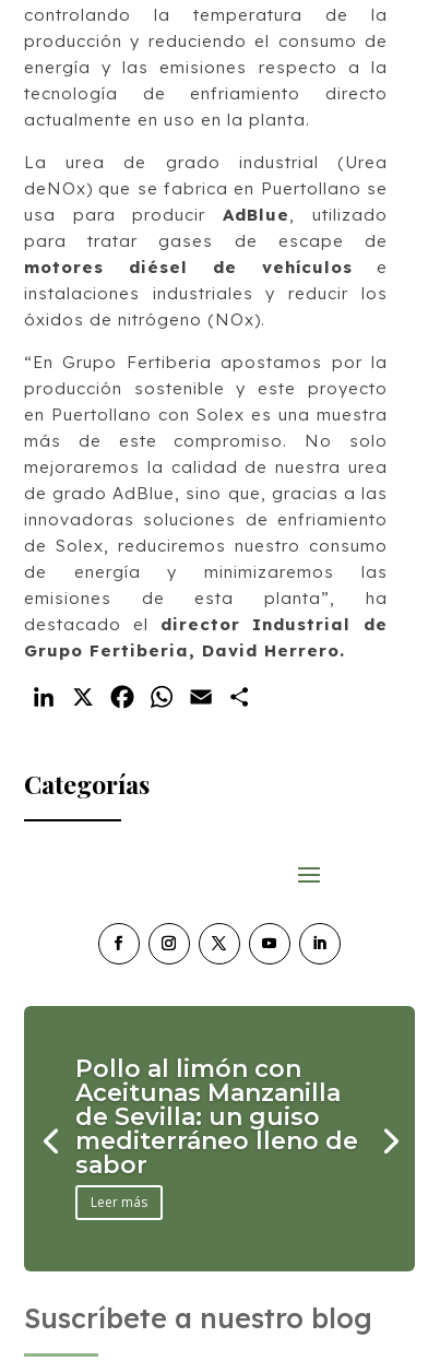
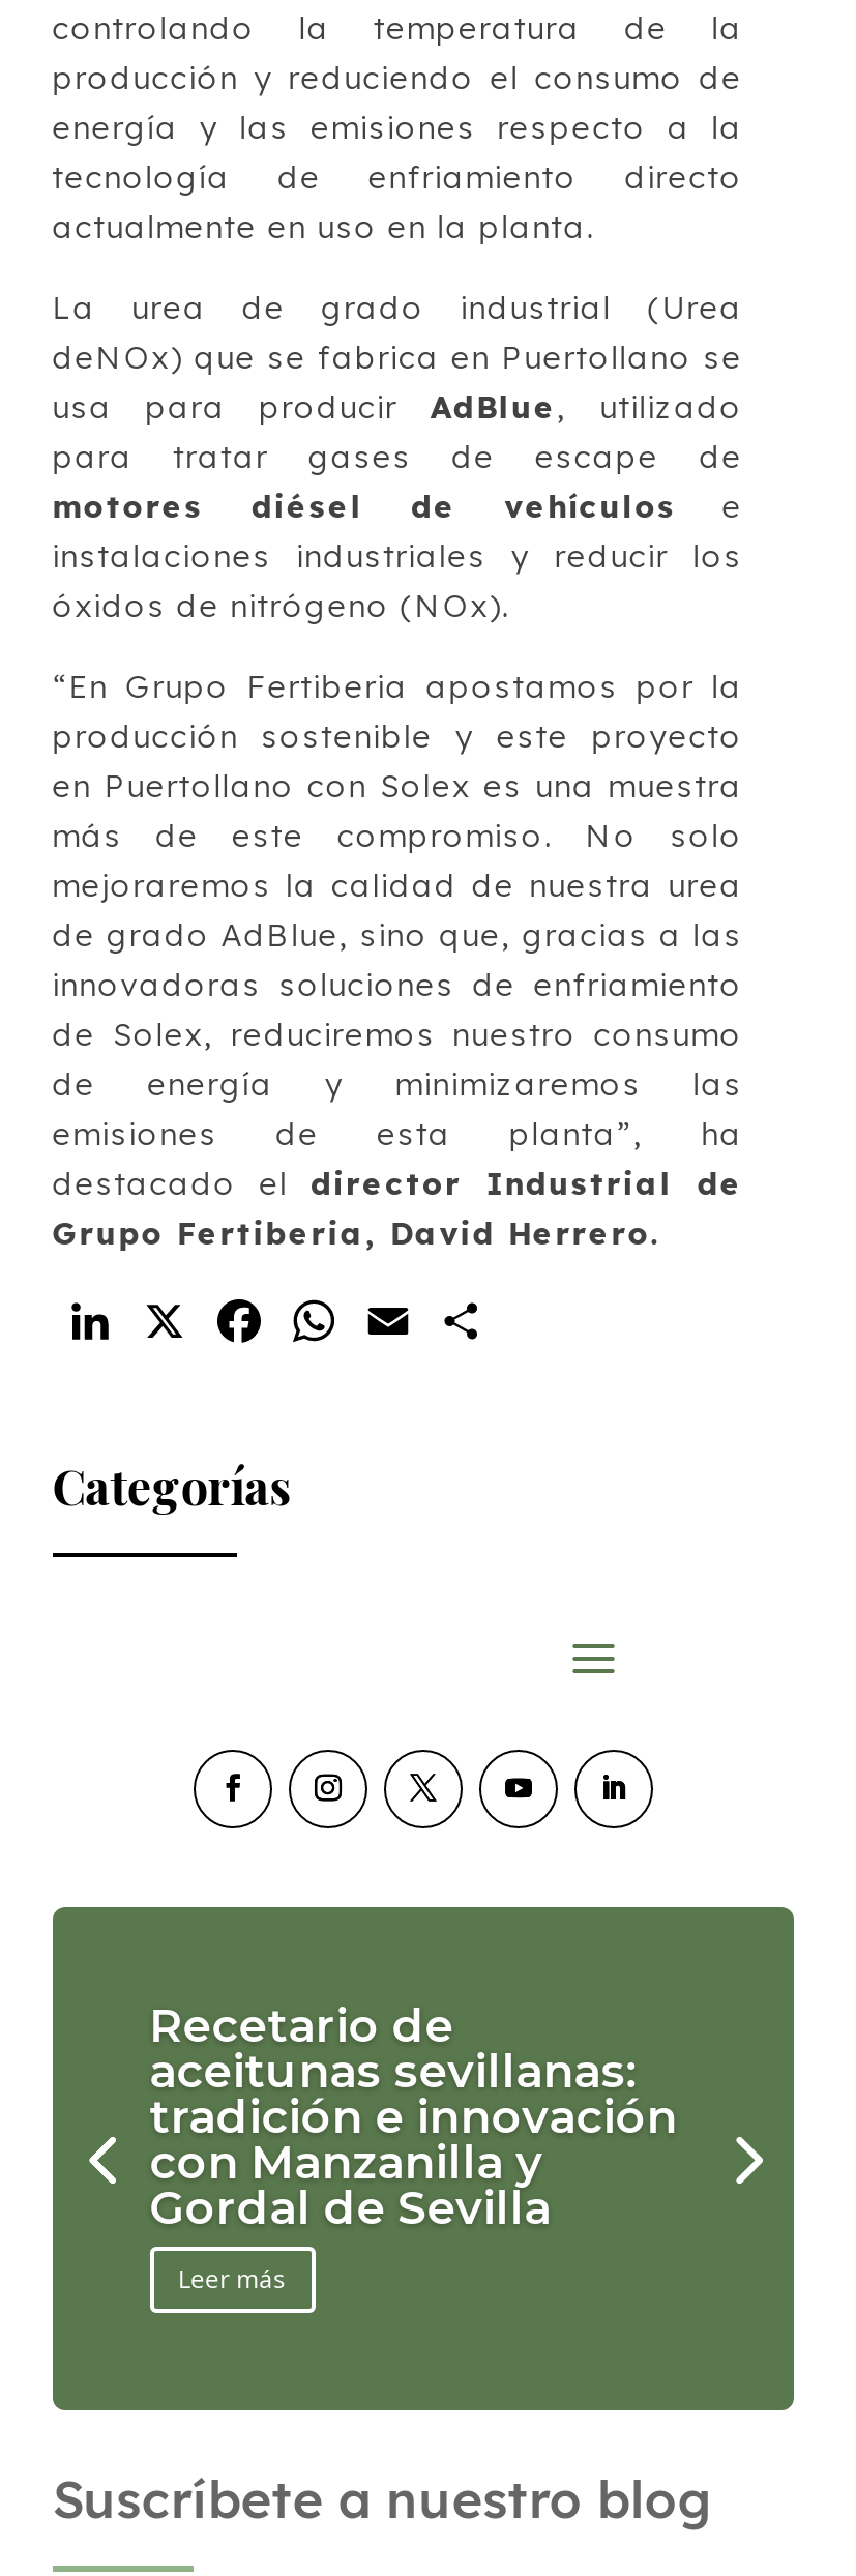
- Pollo al limón con
- Aceitunas Manzanilla
- de Sevilla: un guiso
- mediterráneo lleno de
- sabor
+ Recetario de
+ aceitunas sevillanas:
+ tradición e innovación
+ con Manzanilla y
+ Gordal de Sevilla
